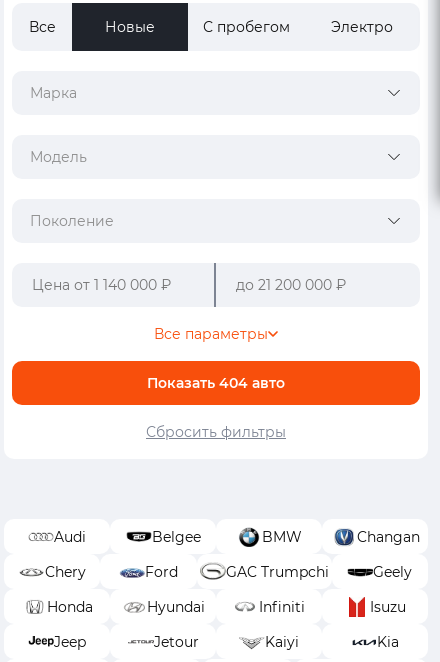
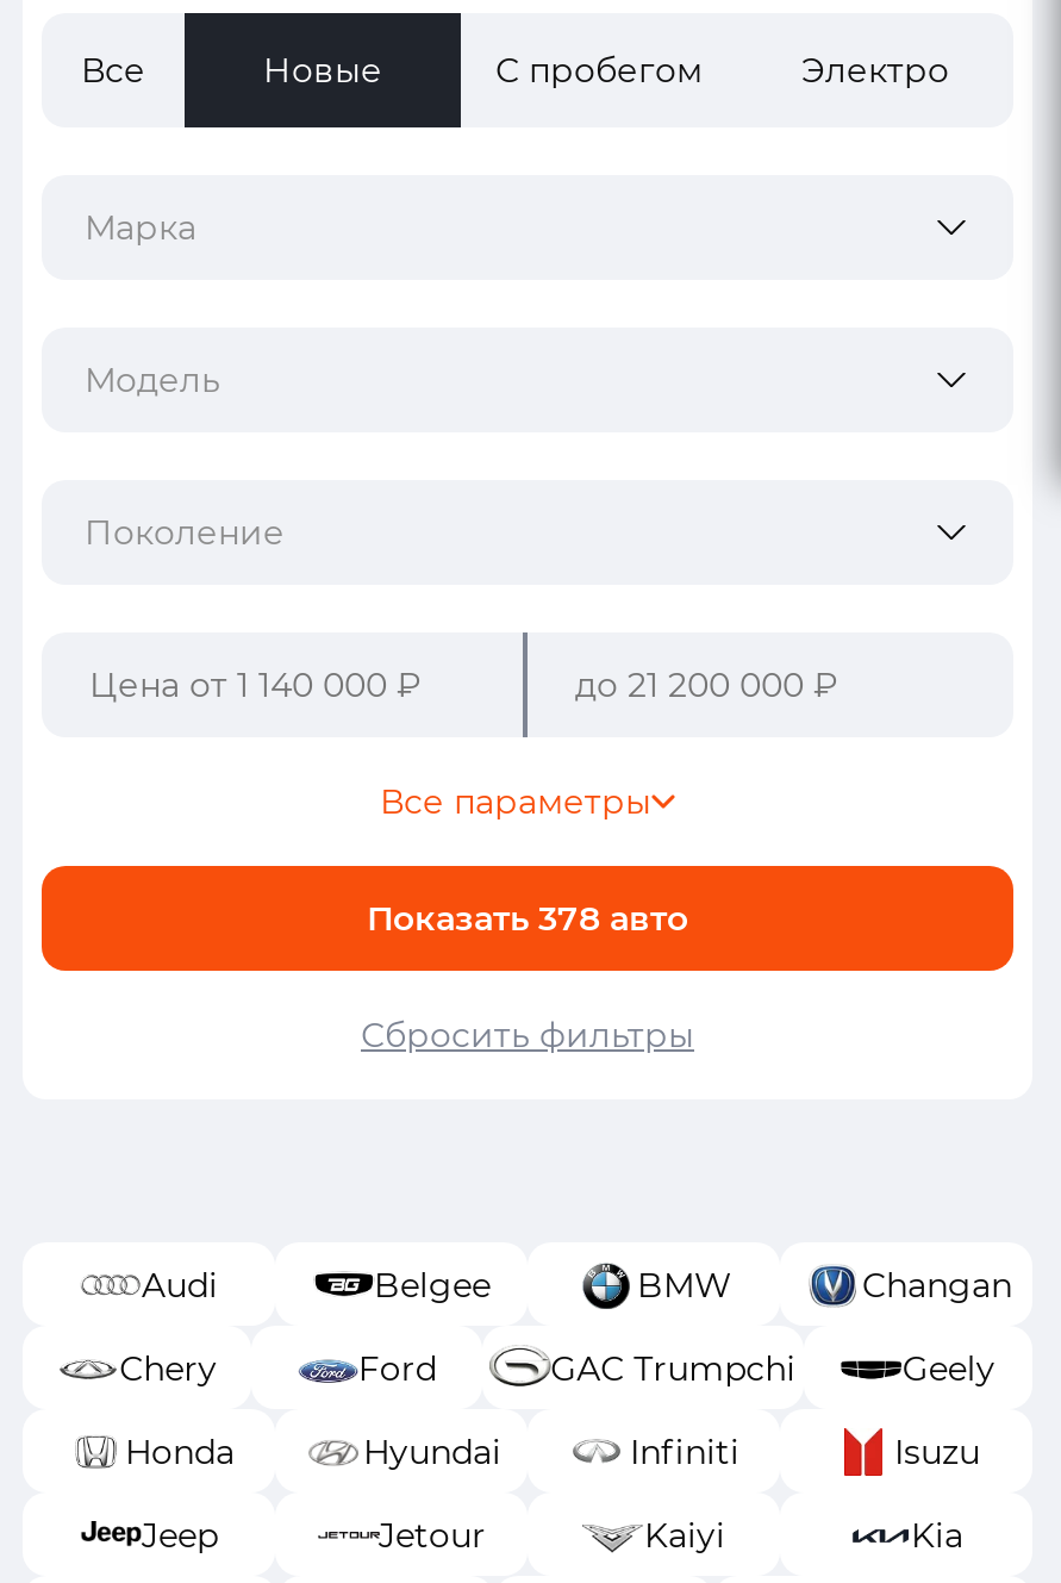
- Показать 404 авто
+ Показать 378 авто
